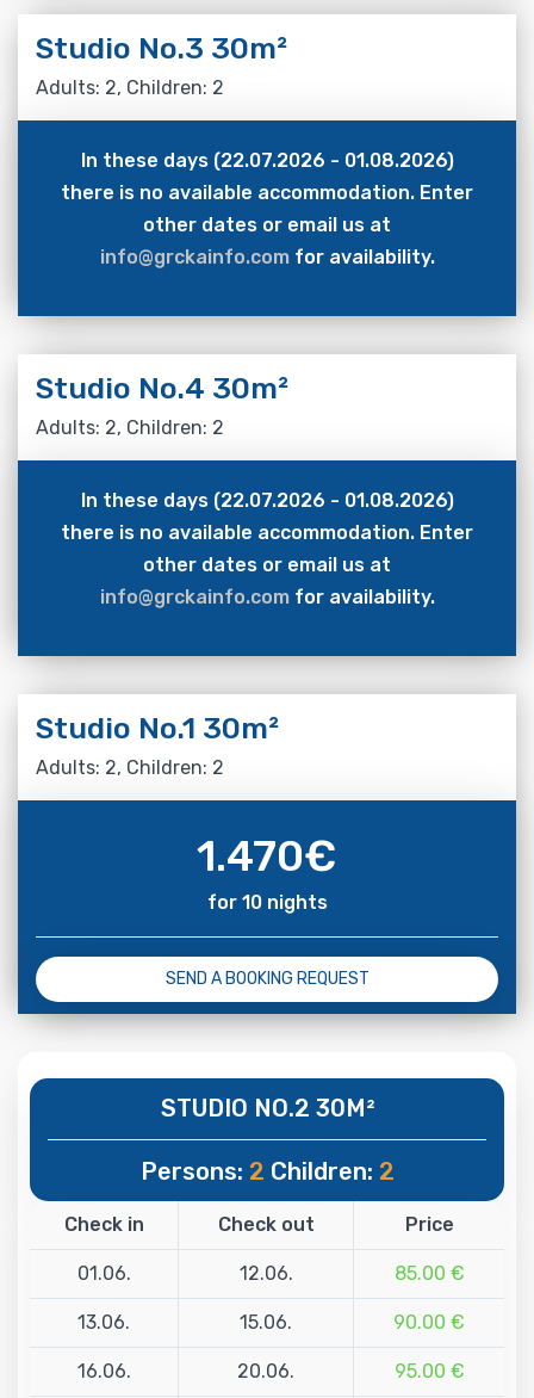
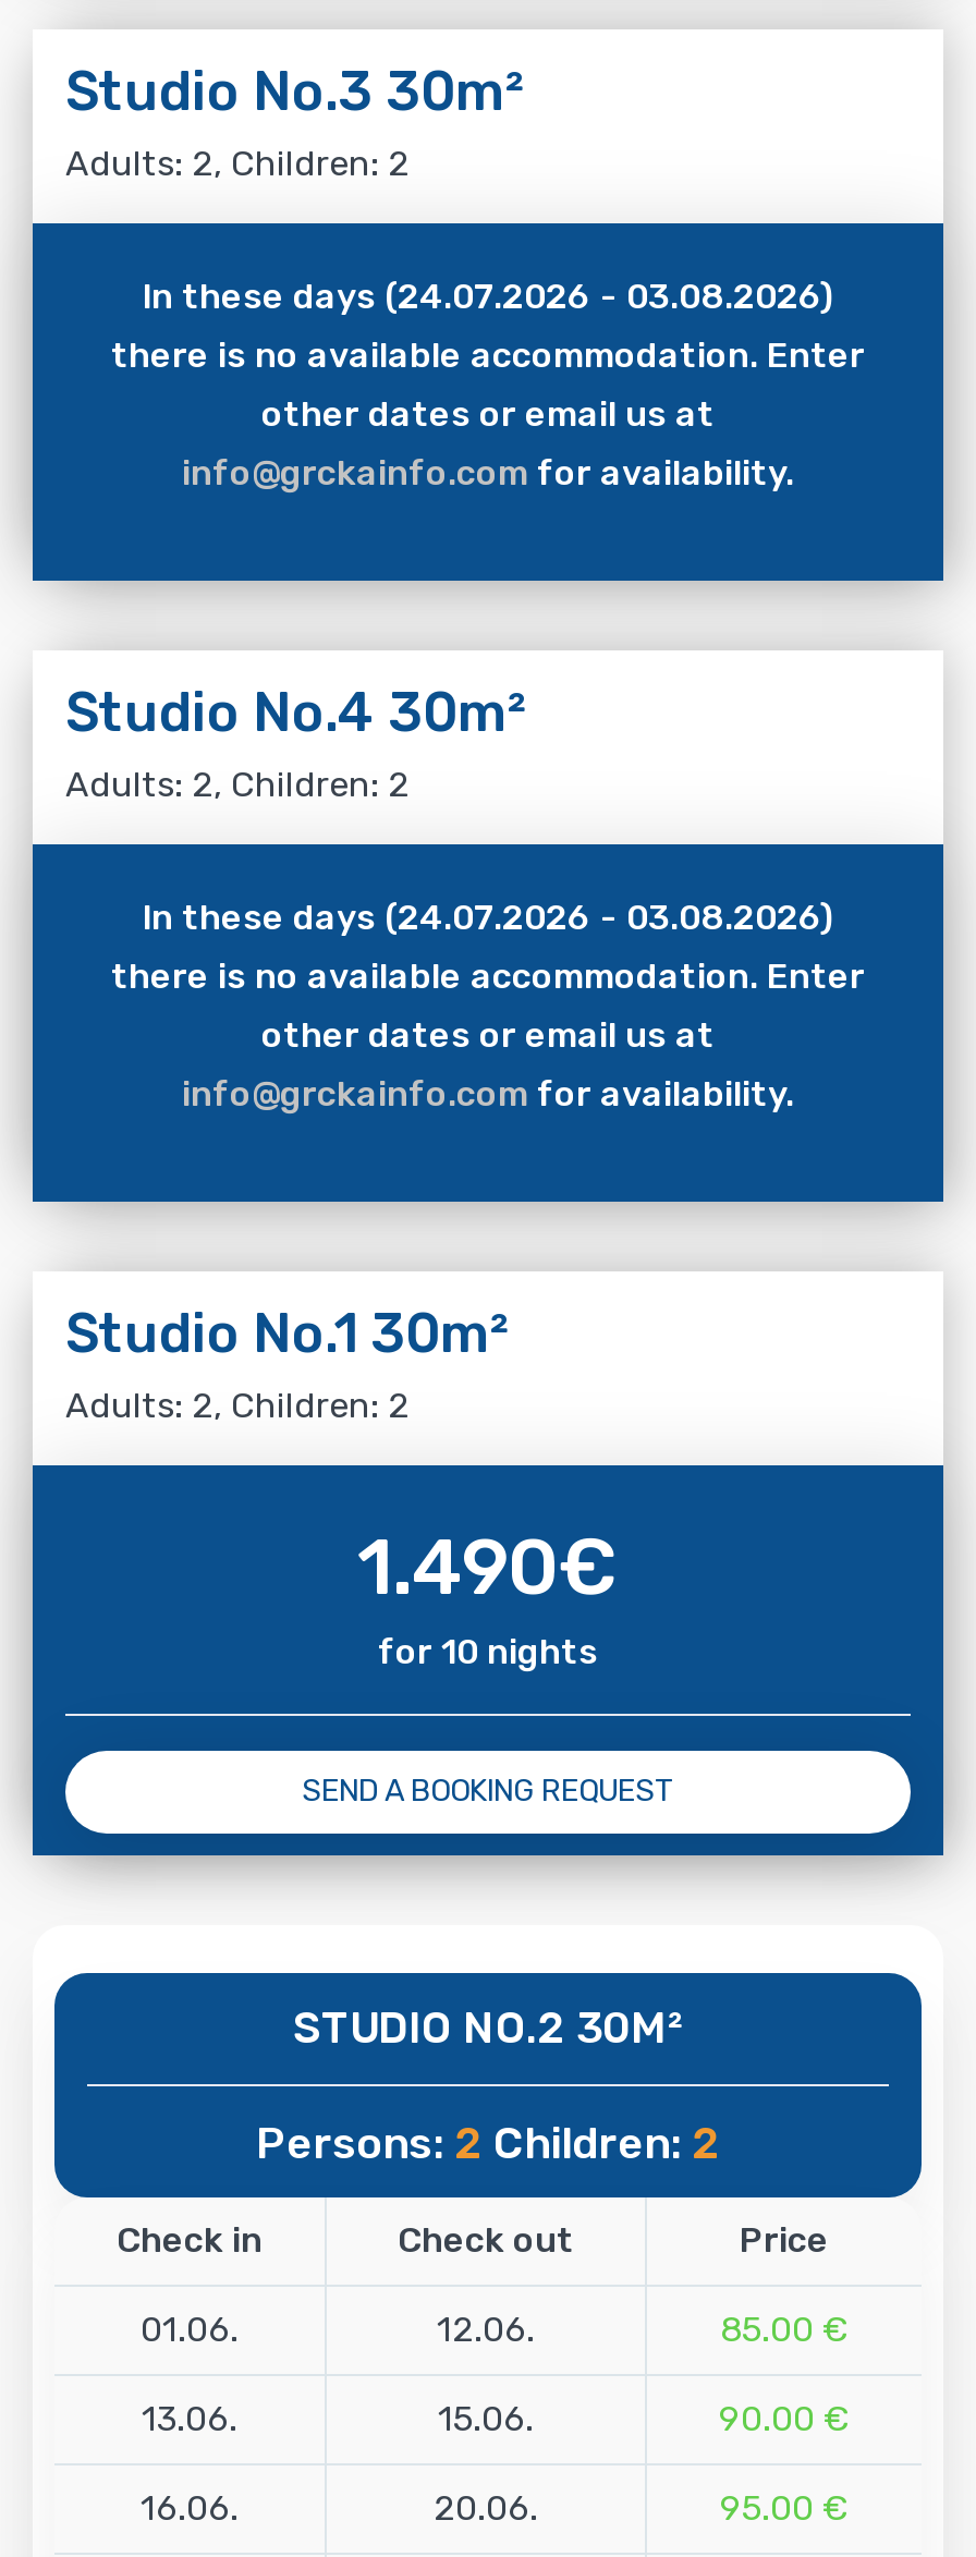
- In these days (22.07.2026 - 01.08.2026)
+ In these days (24.07.2026 - 03.08.2026)

- In these days (22.07.2026 - 01.08.2026)
+ In these days (24.07.2026 - 03.08.2026)

- 1.470€
+ 1.490€
